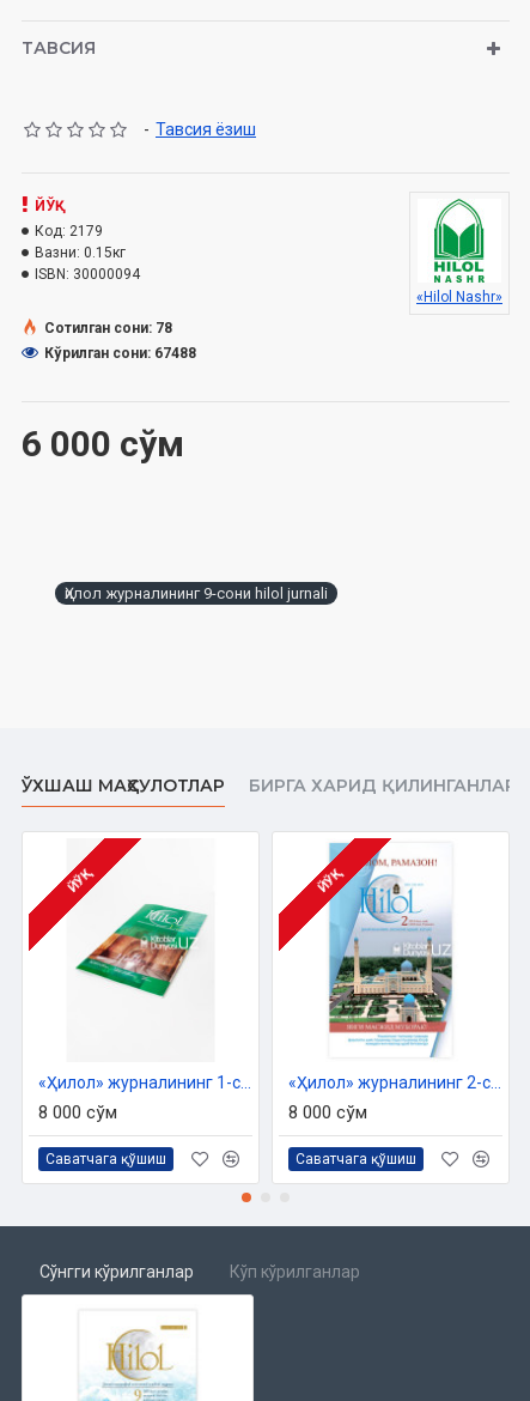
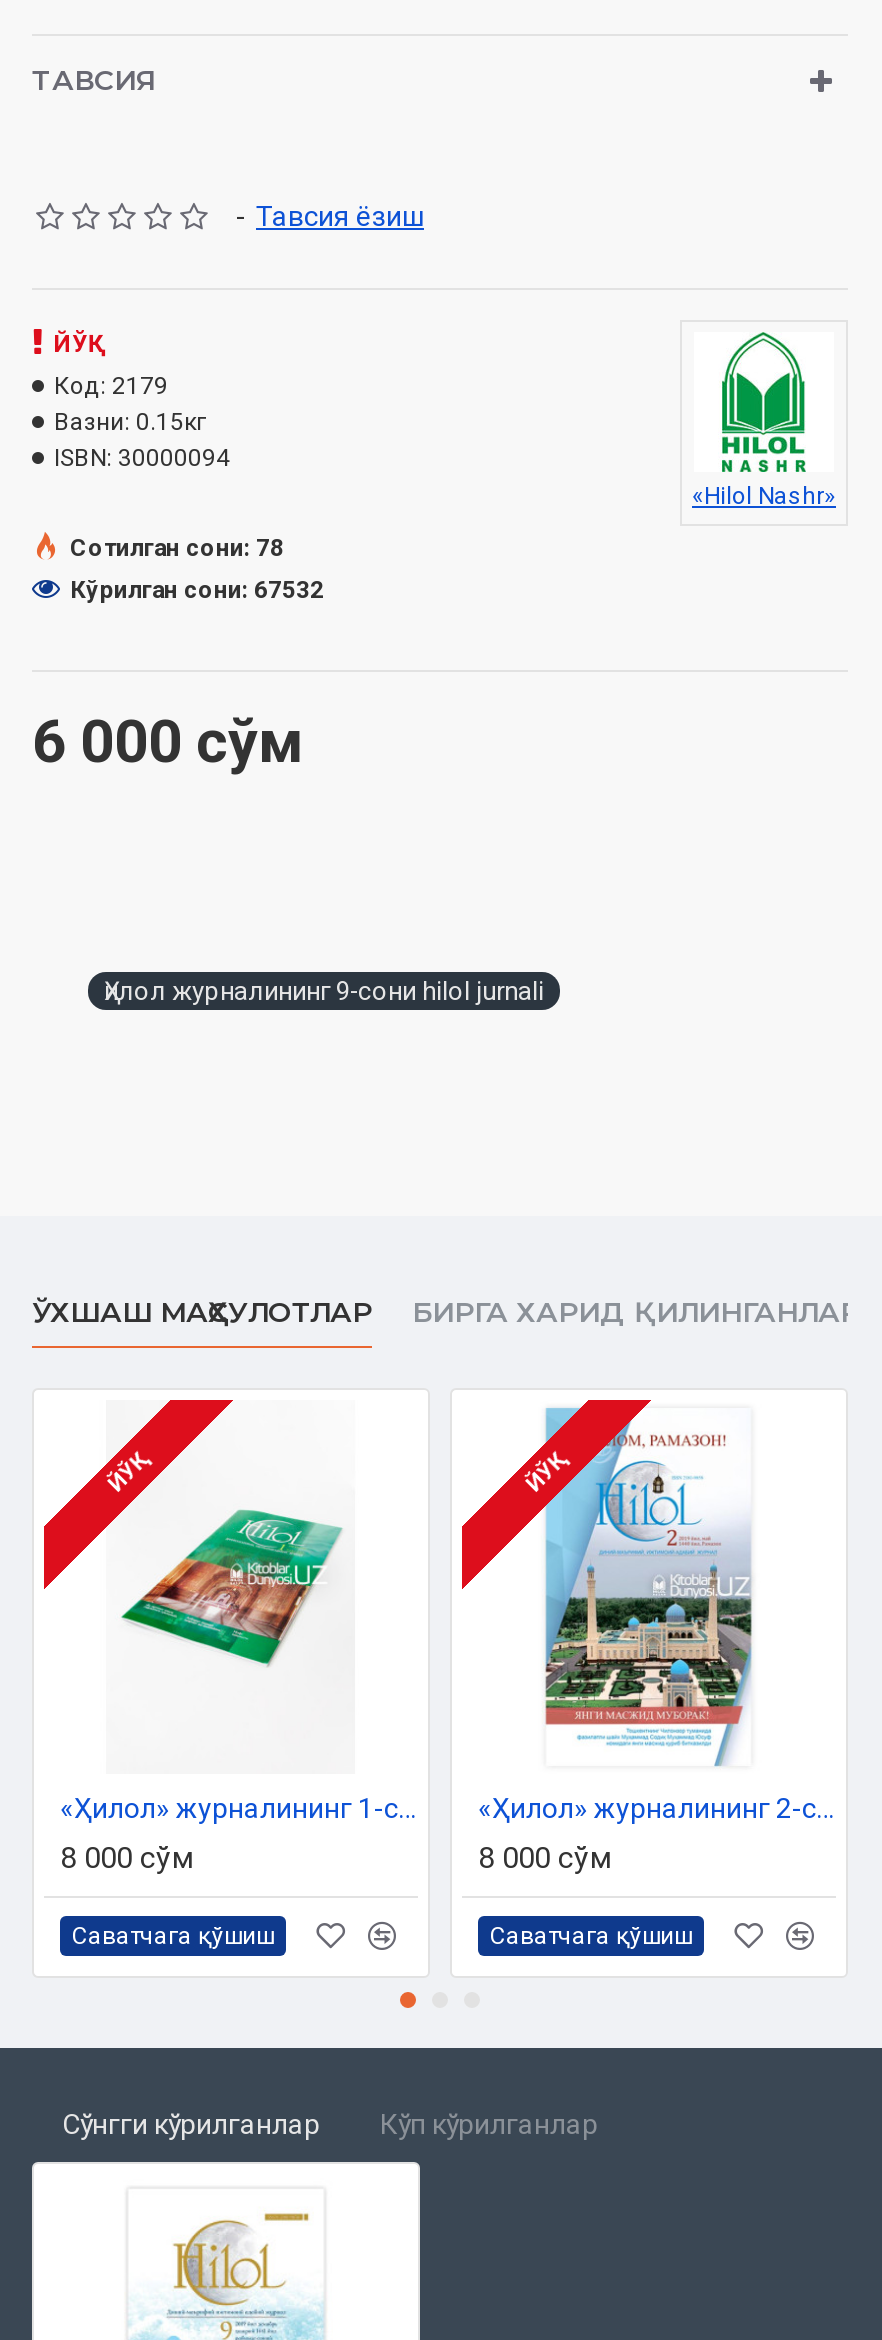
- Кўрилган сони: 67488
+ Кўрилган сони: 67532
